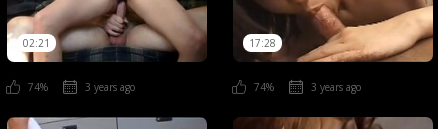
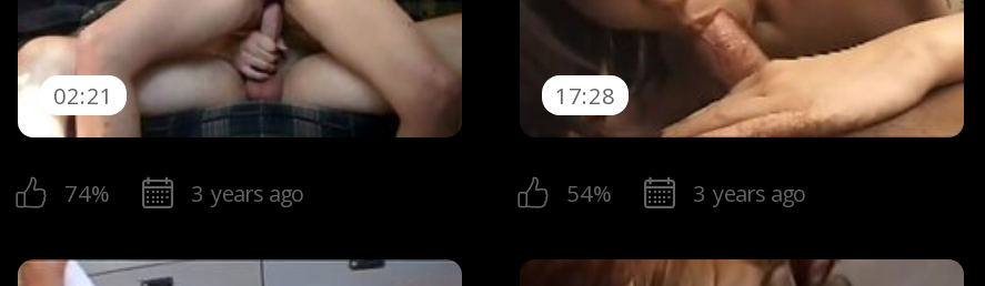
- 74%
+ 54%
